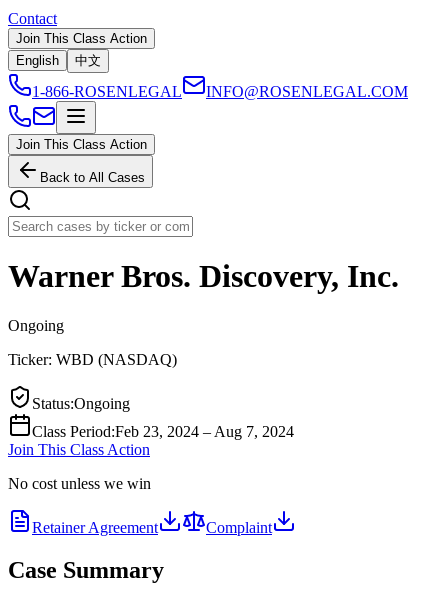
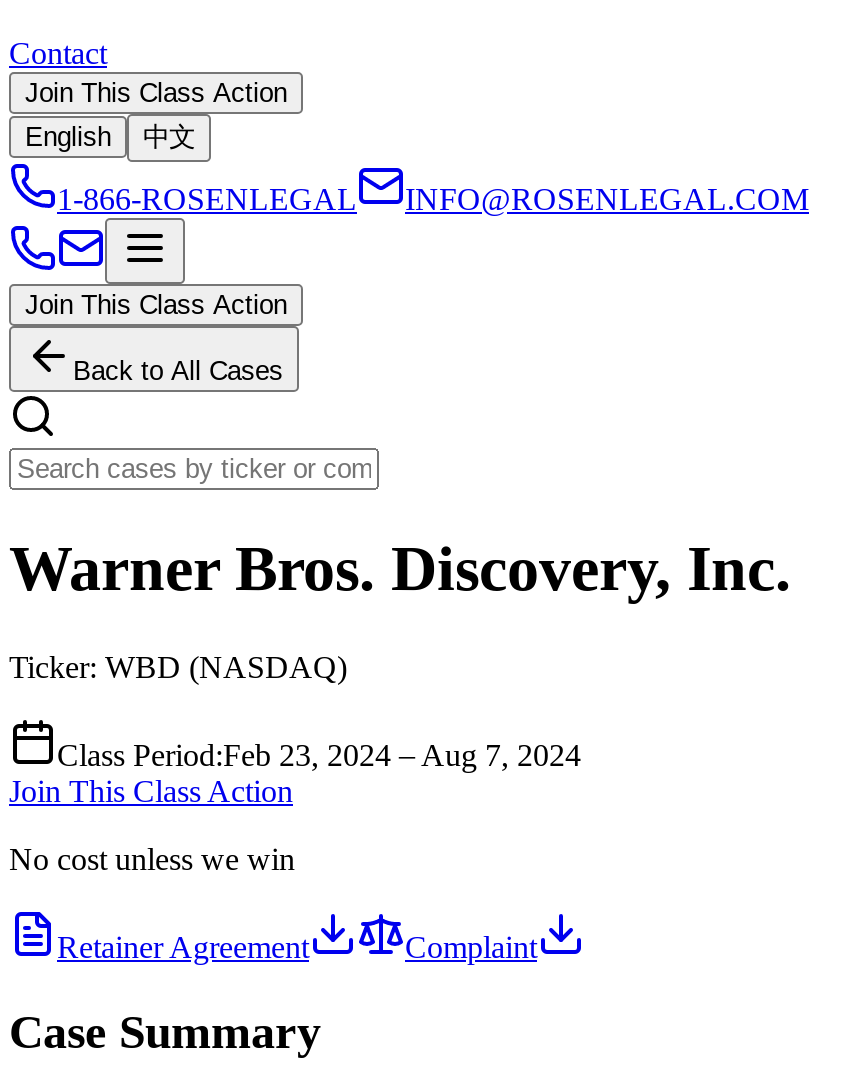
- Ongoing

- Status:Ongoing
